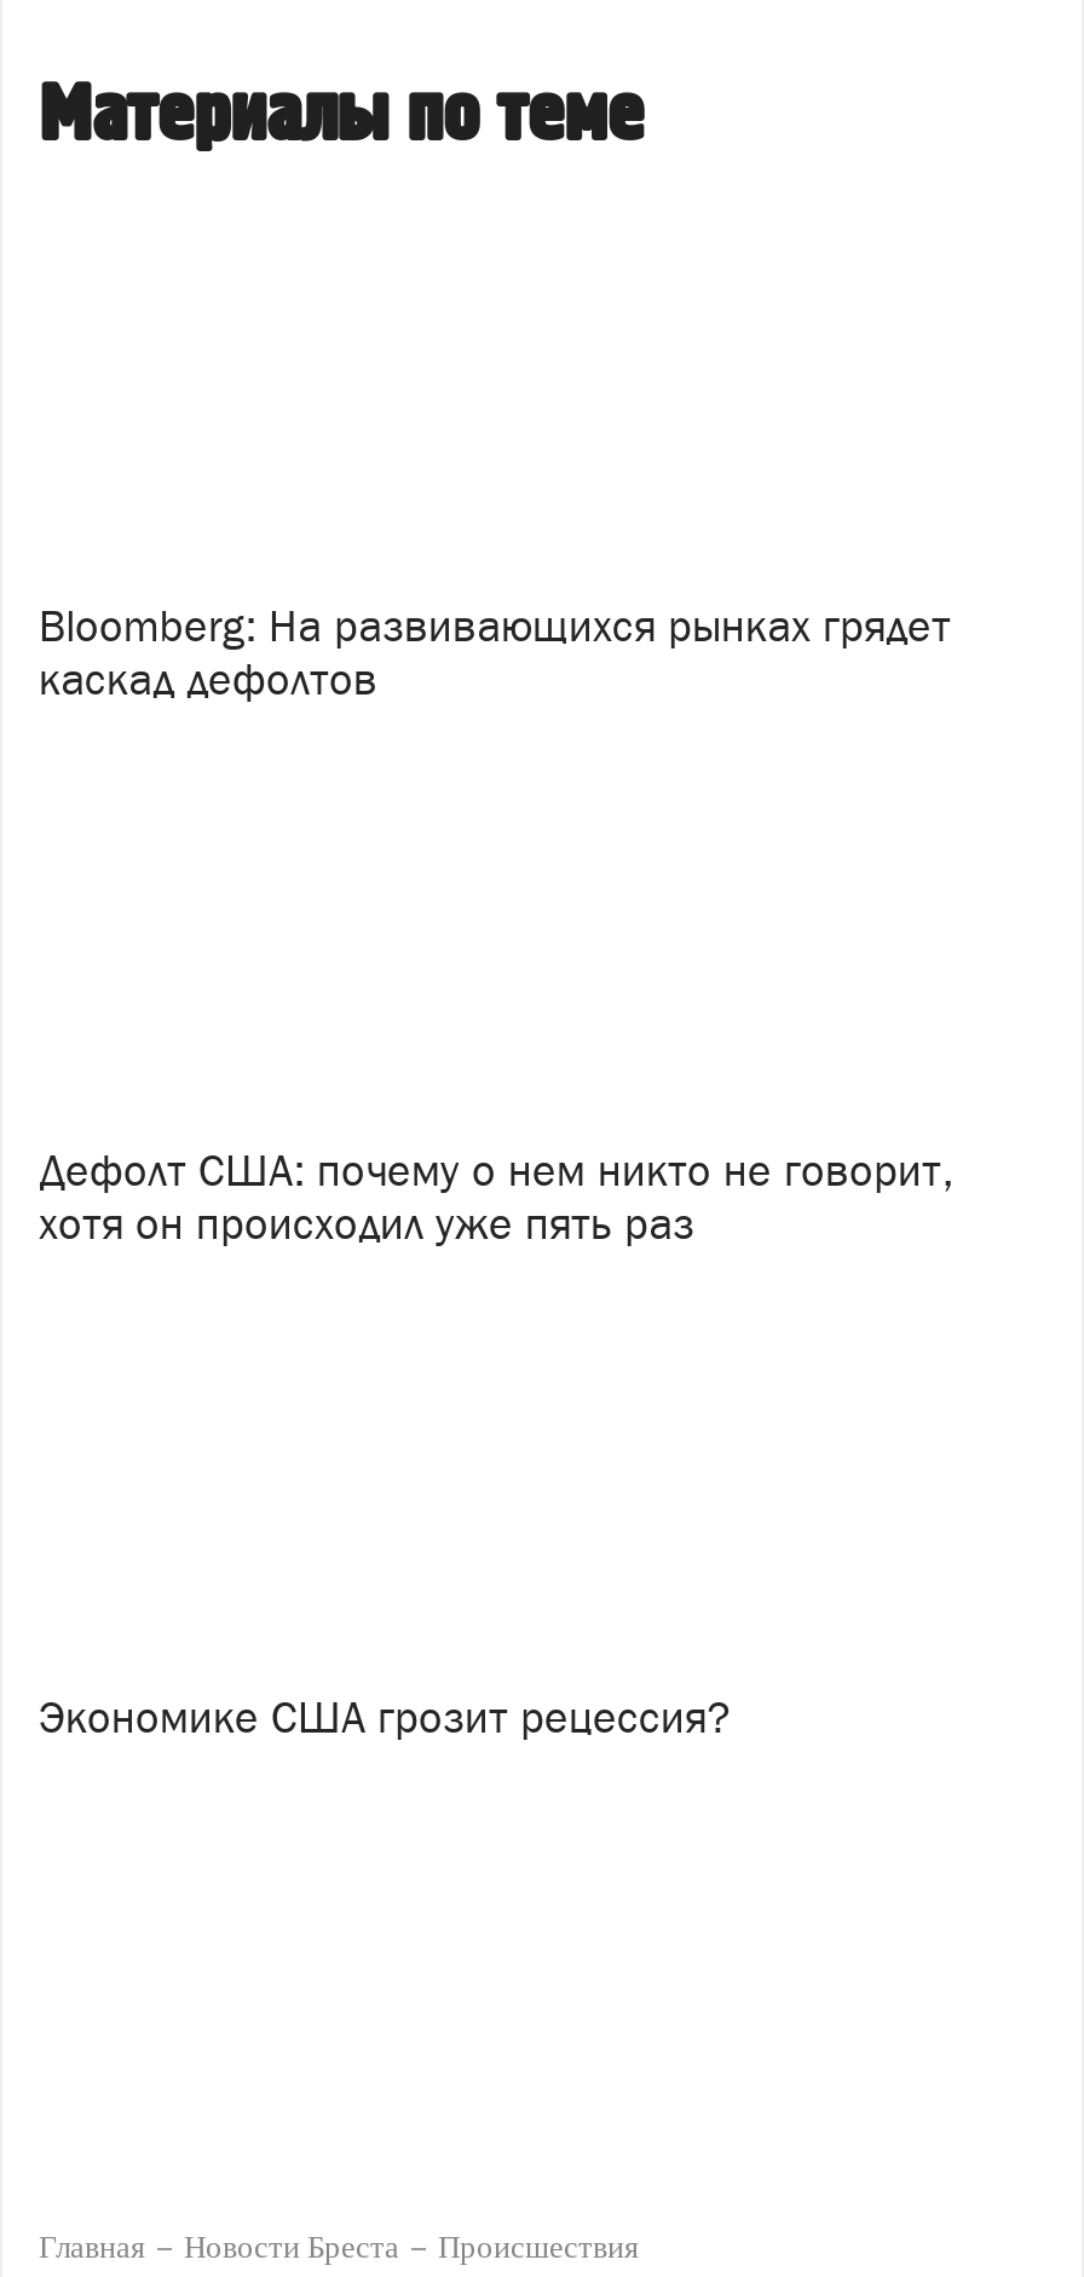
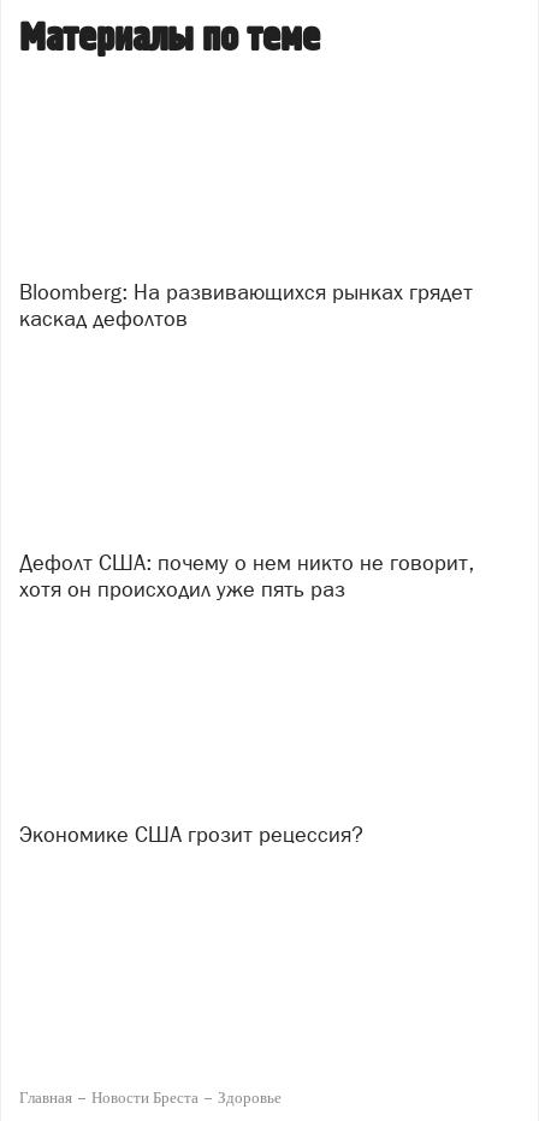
- Происшествия
+ Здоровье
